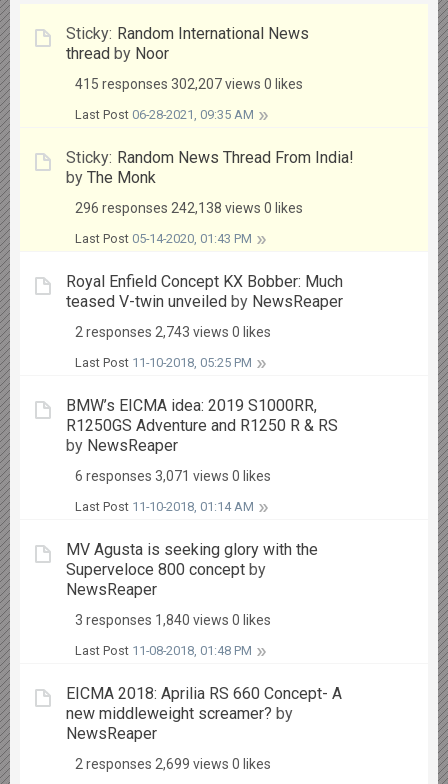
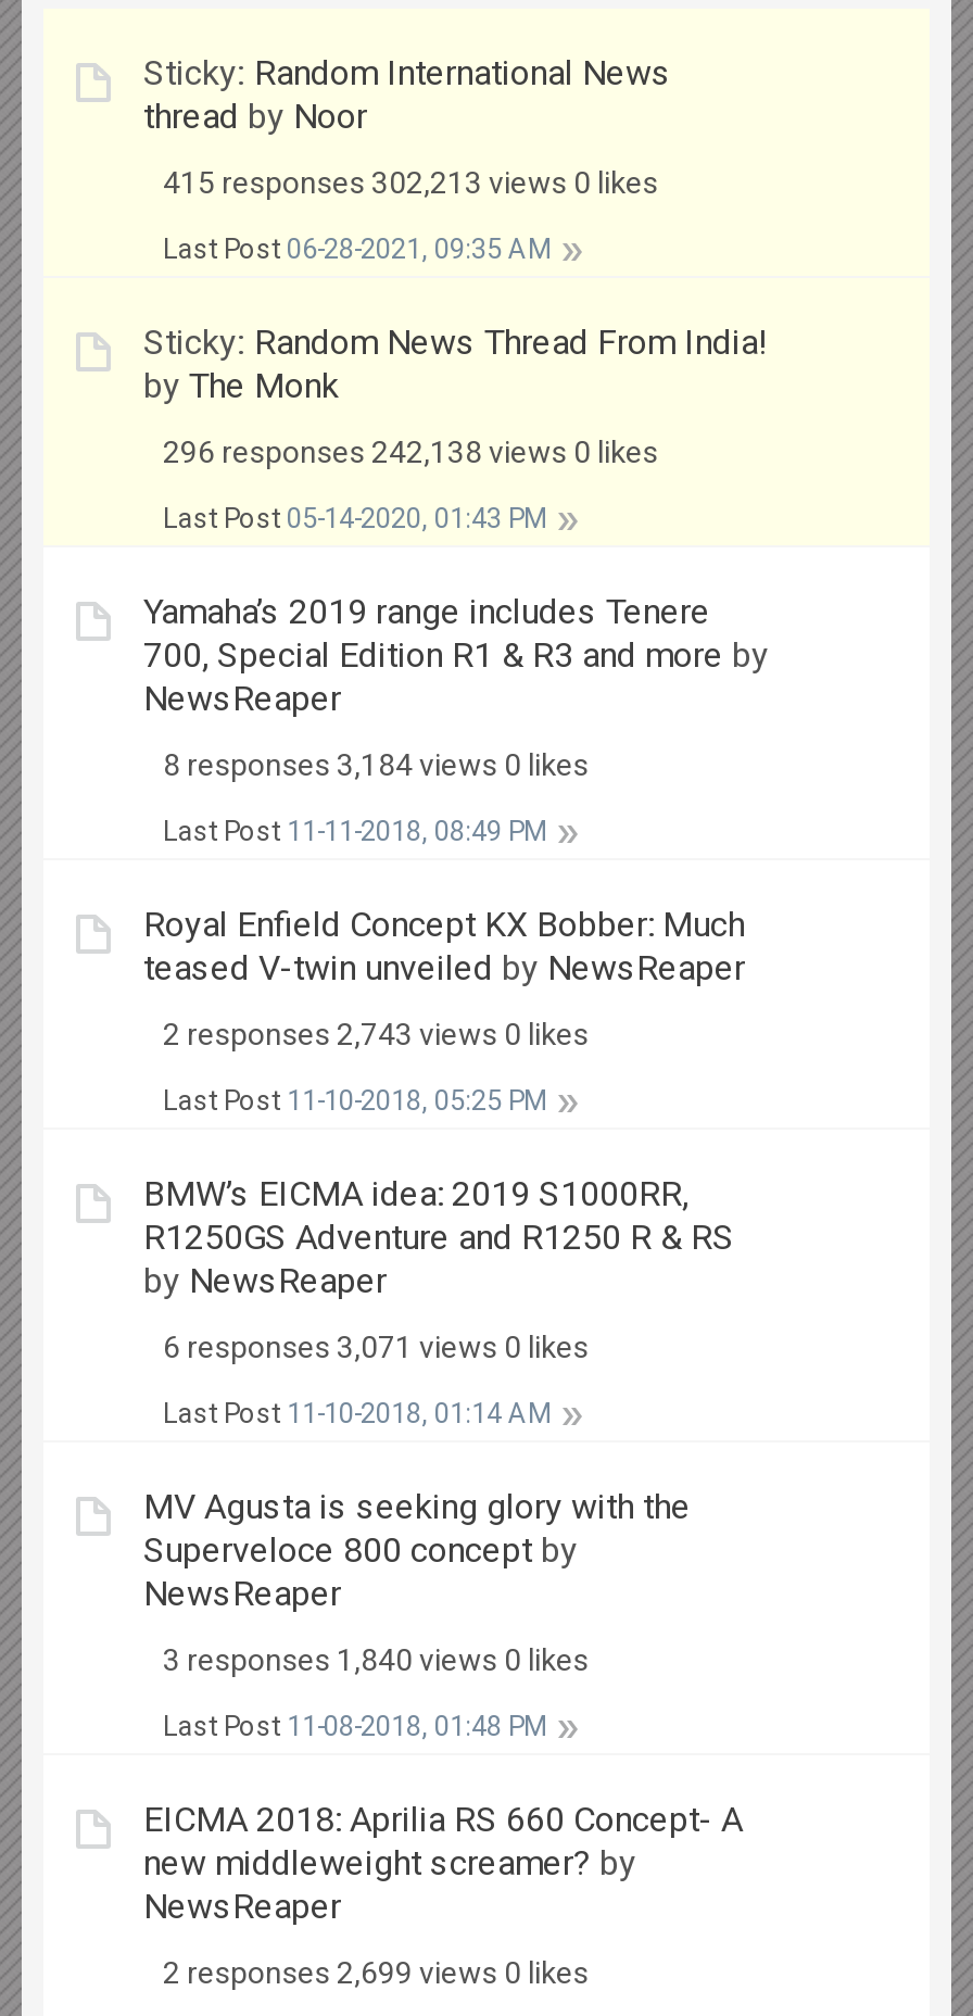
- 415 responses 302,207 views 0 likes
+ 415 responses 302,213 views 0 likes

+ Yamaha’s 2019 range includes Tenere
+ 700, Special Edition R1 & R3 and more by
+ NewsReaper
+ 8 responses 3,184 views 0 likes
+ Last Post 11-11-2018, 08:49 PM
